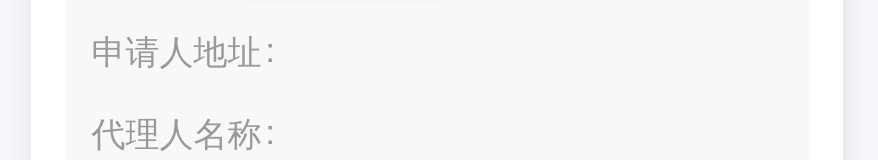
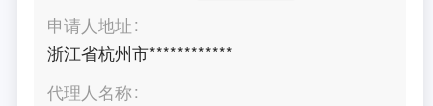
+ 浙江省杭州市************
